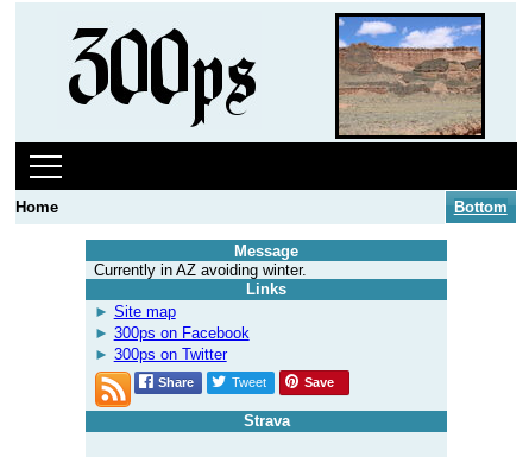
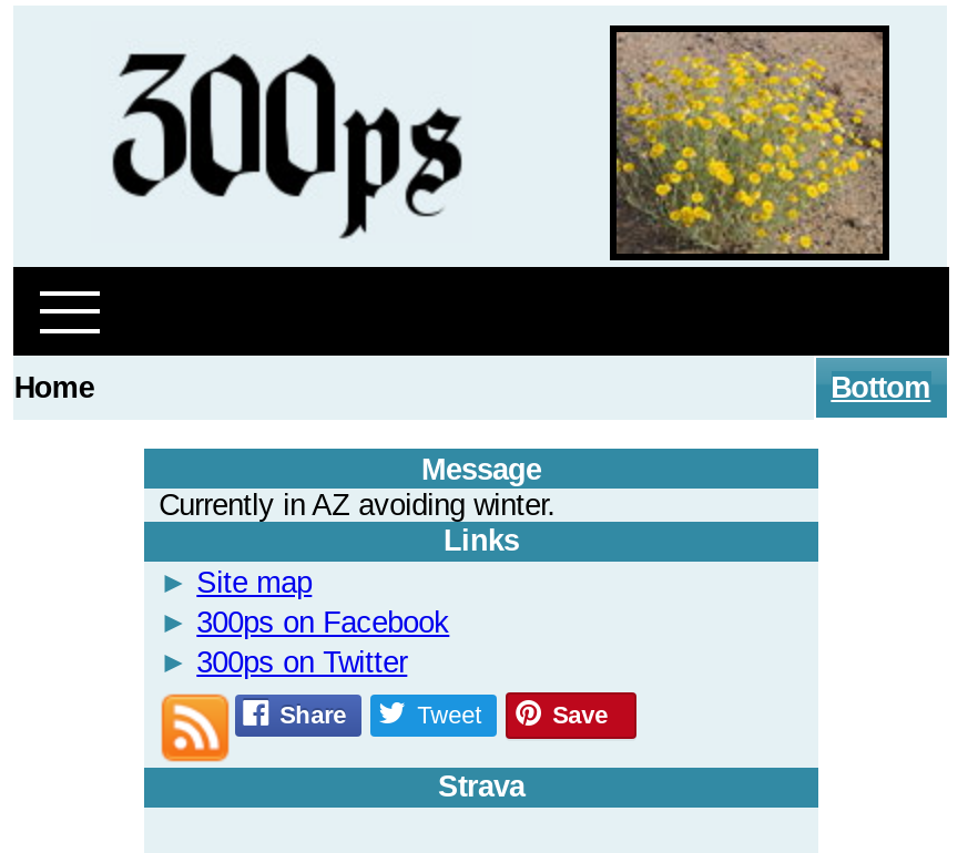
- [image]
+ [image]
